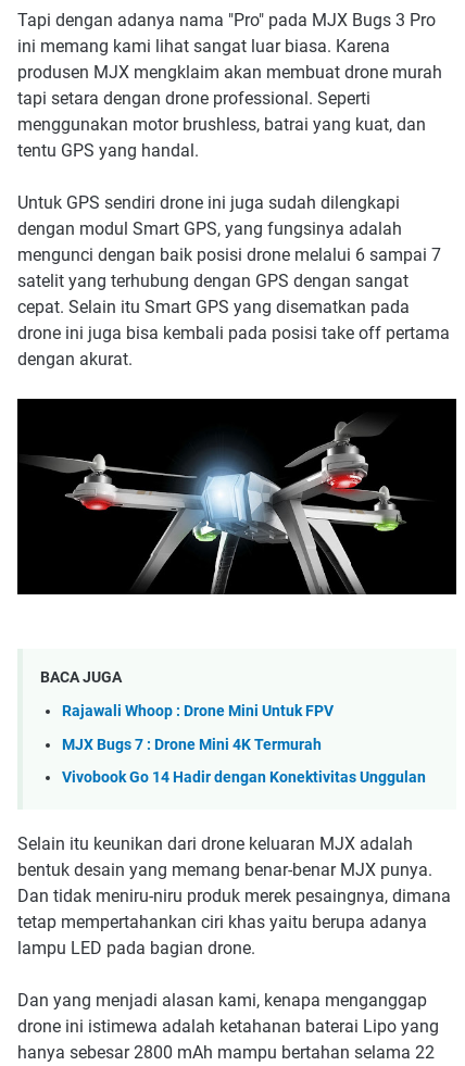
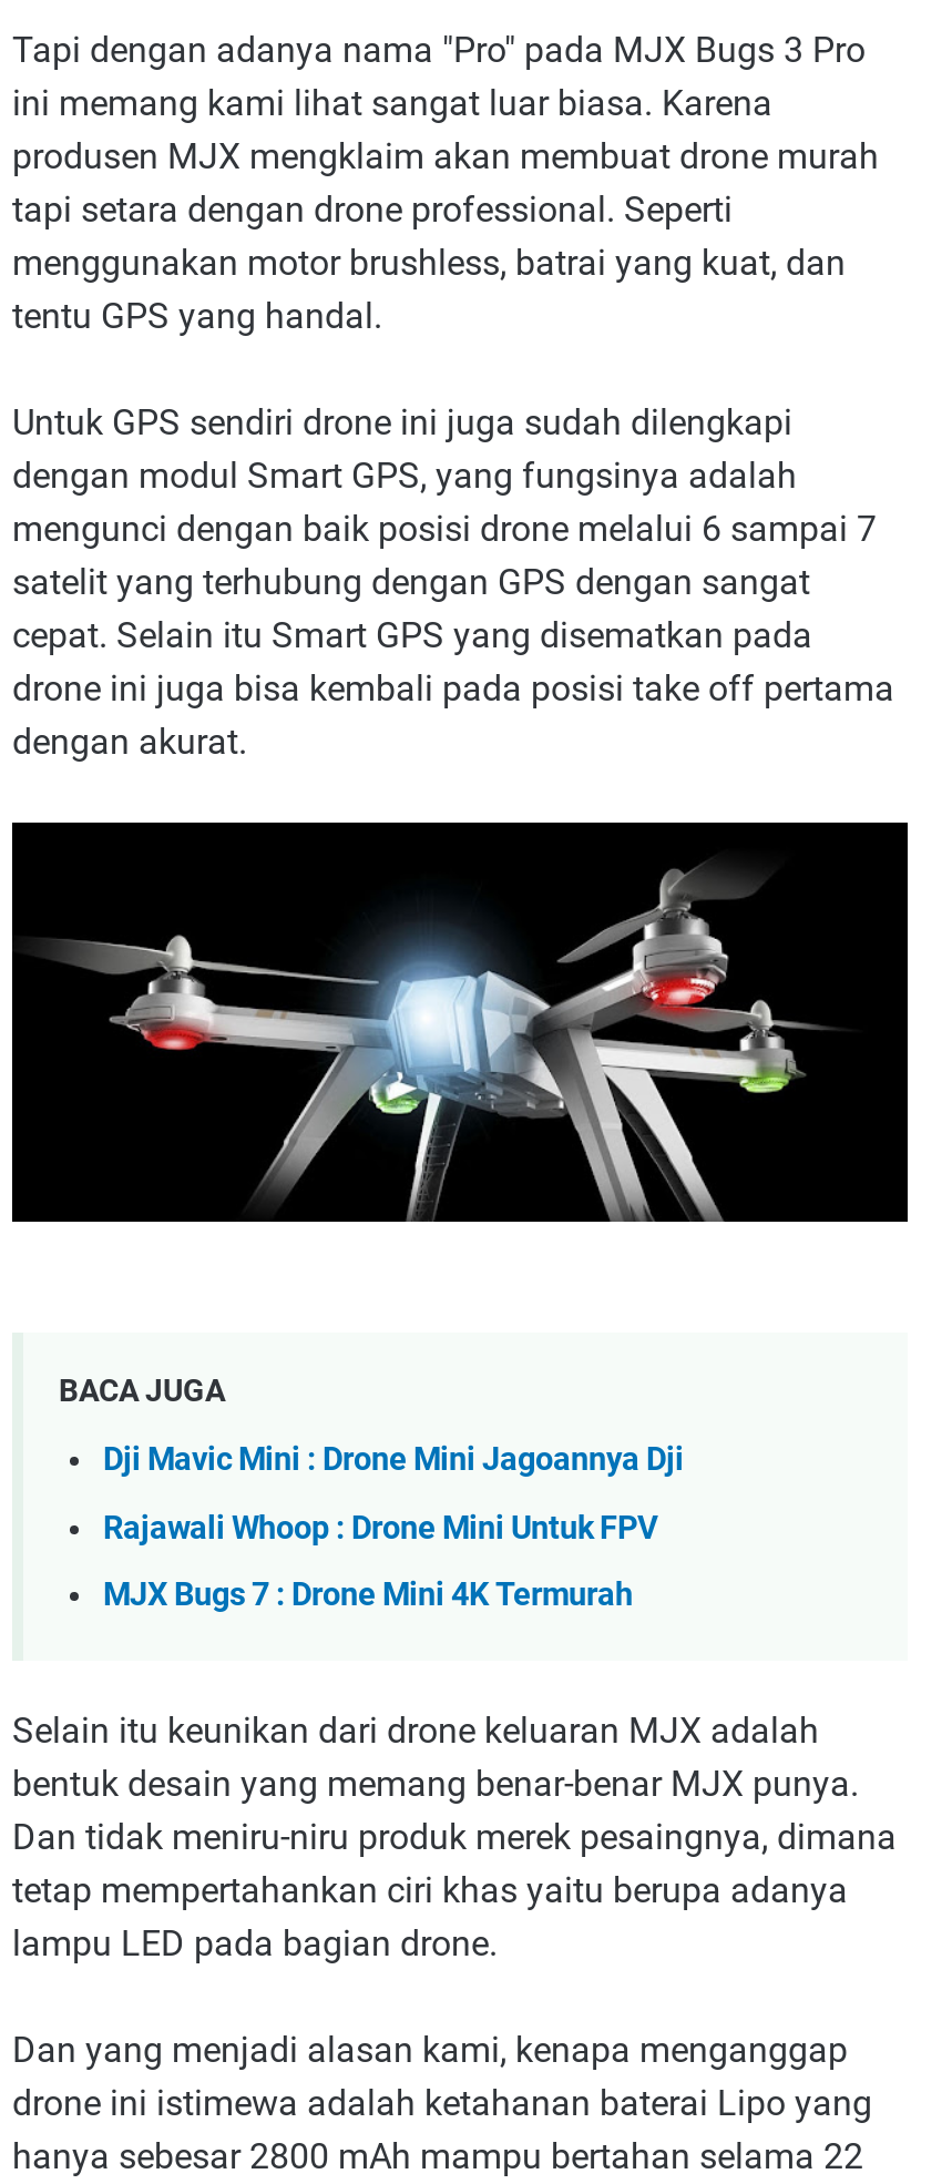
+ Dji Mavic Mini : Drone Mini Jagoannya Dji

moved down: Rajawali Whoop : Drone Mini Untuk FPV | MJX Bugs 7 : Drone Mini 4K Termurah

- Vivobook Go 14 Hadir dengan Konektivitas Unggulan
